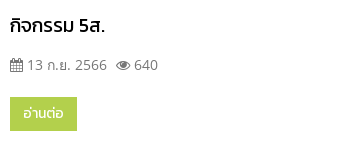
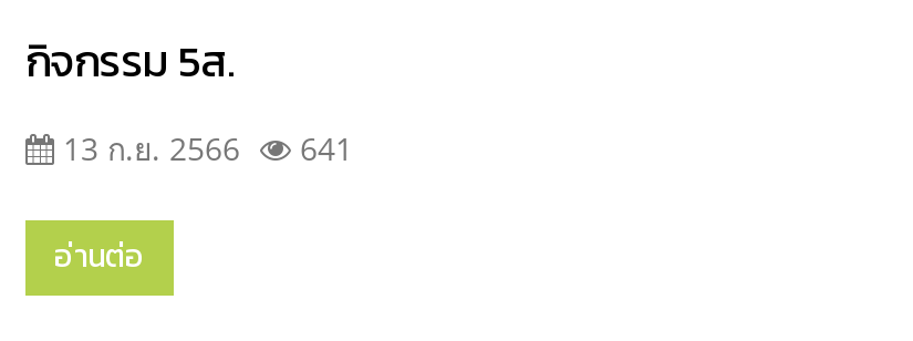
- 13 ก.ย. 2566 640
+ 13 ก.ย. 2566 641
